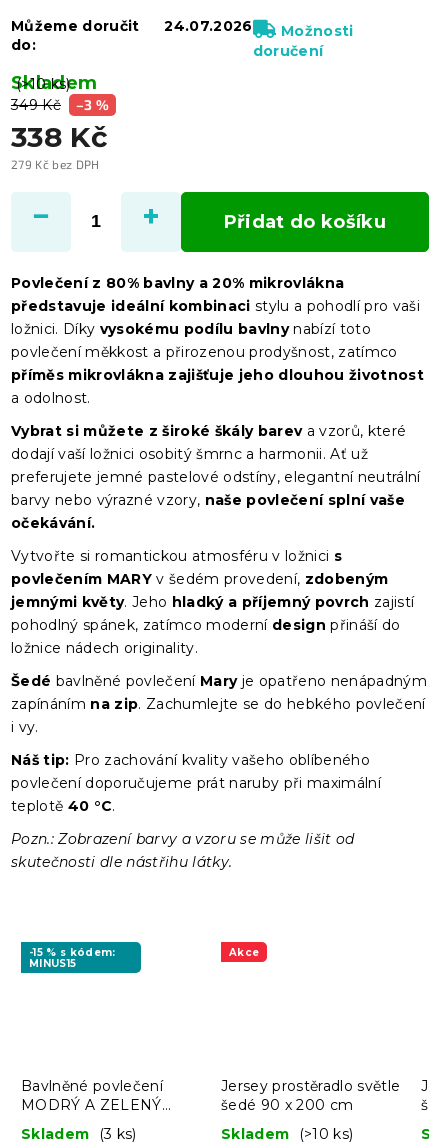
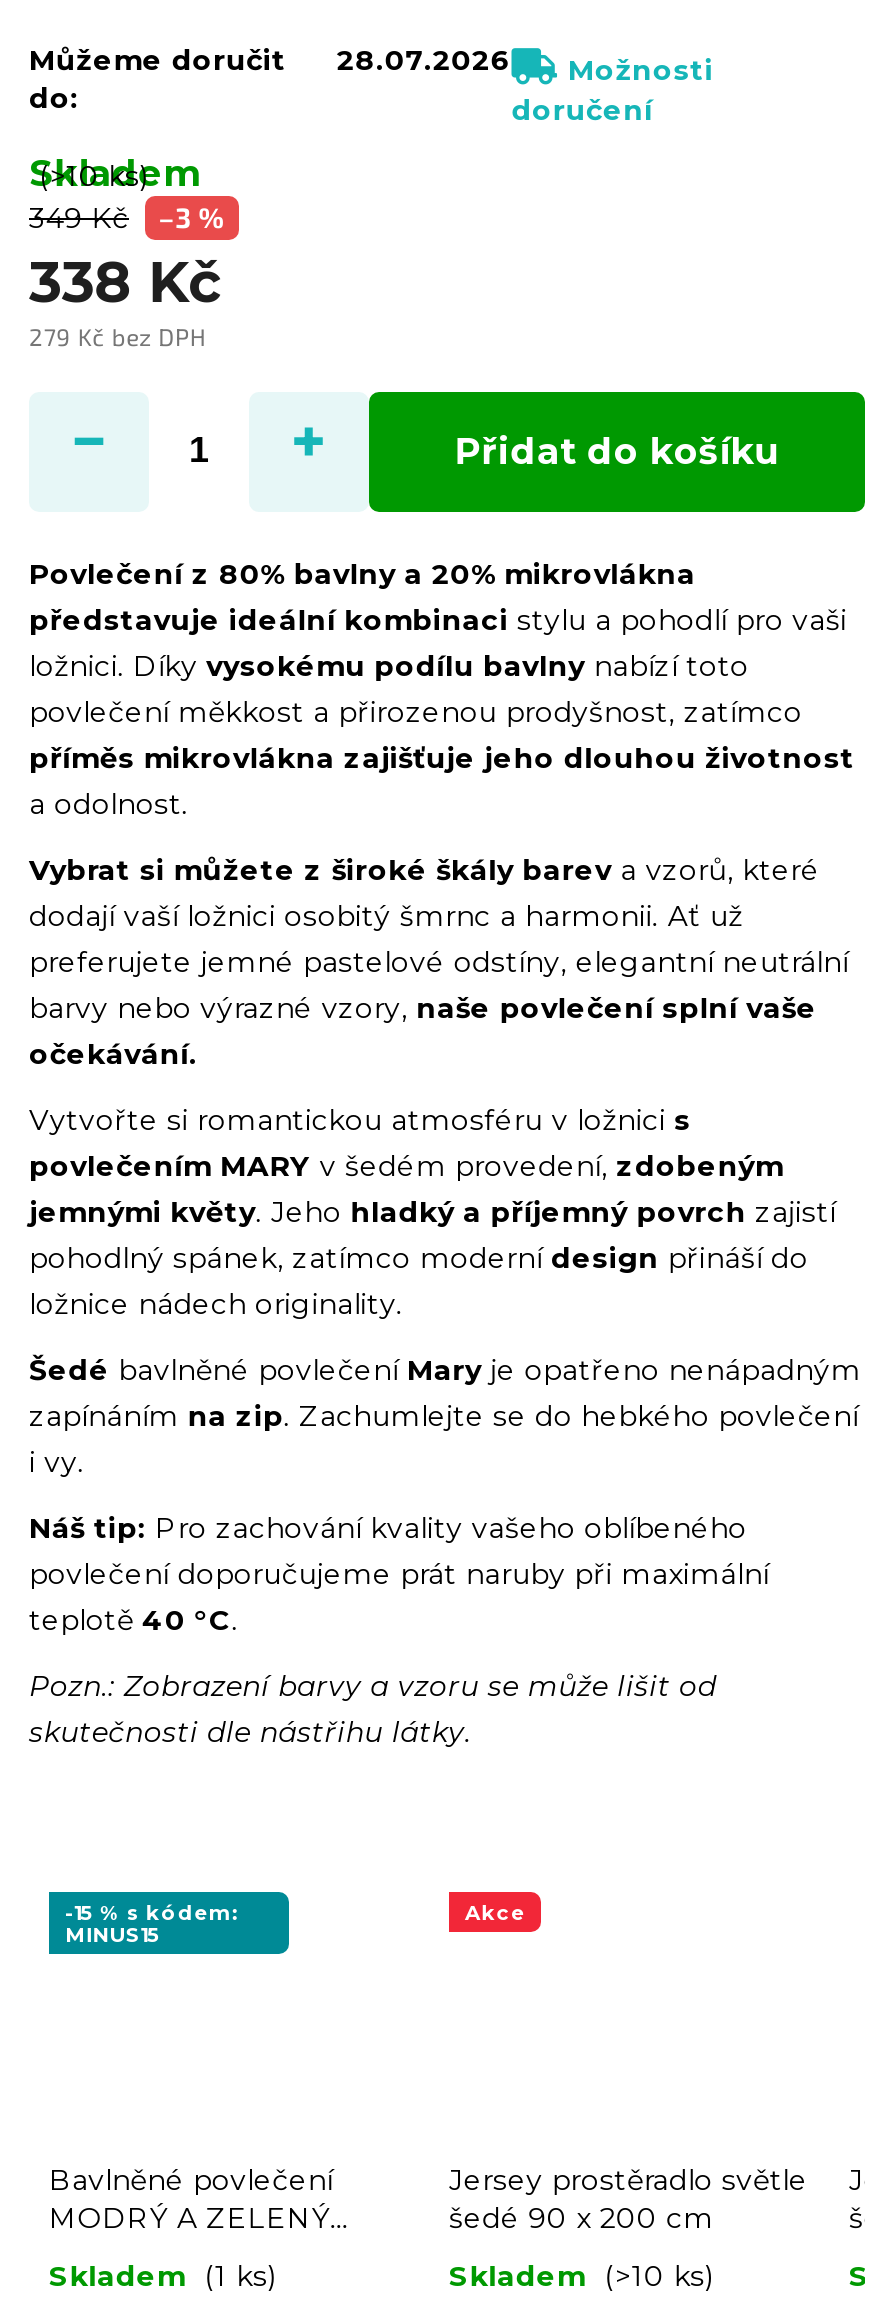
- Můžeme doručit 24.07.2026 Možnosti
+ Můžeme doručit 28.07.2026 Možnosti

- Skladem (3 ks)
+ Skladem (1 ks)
